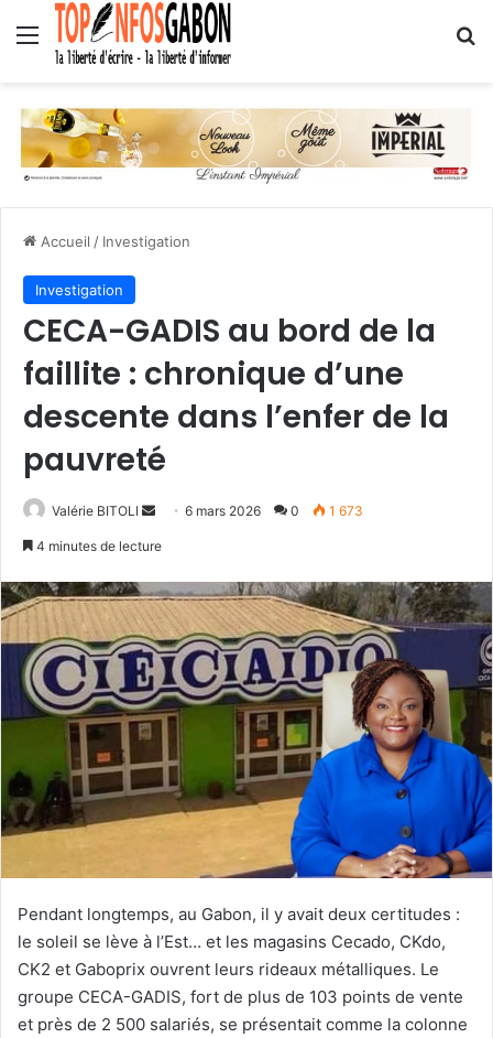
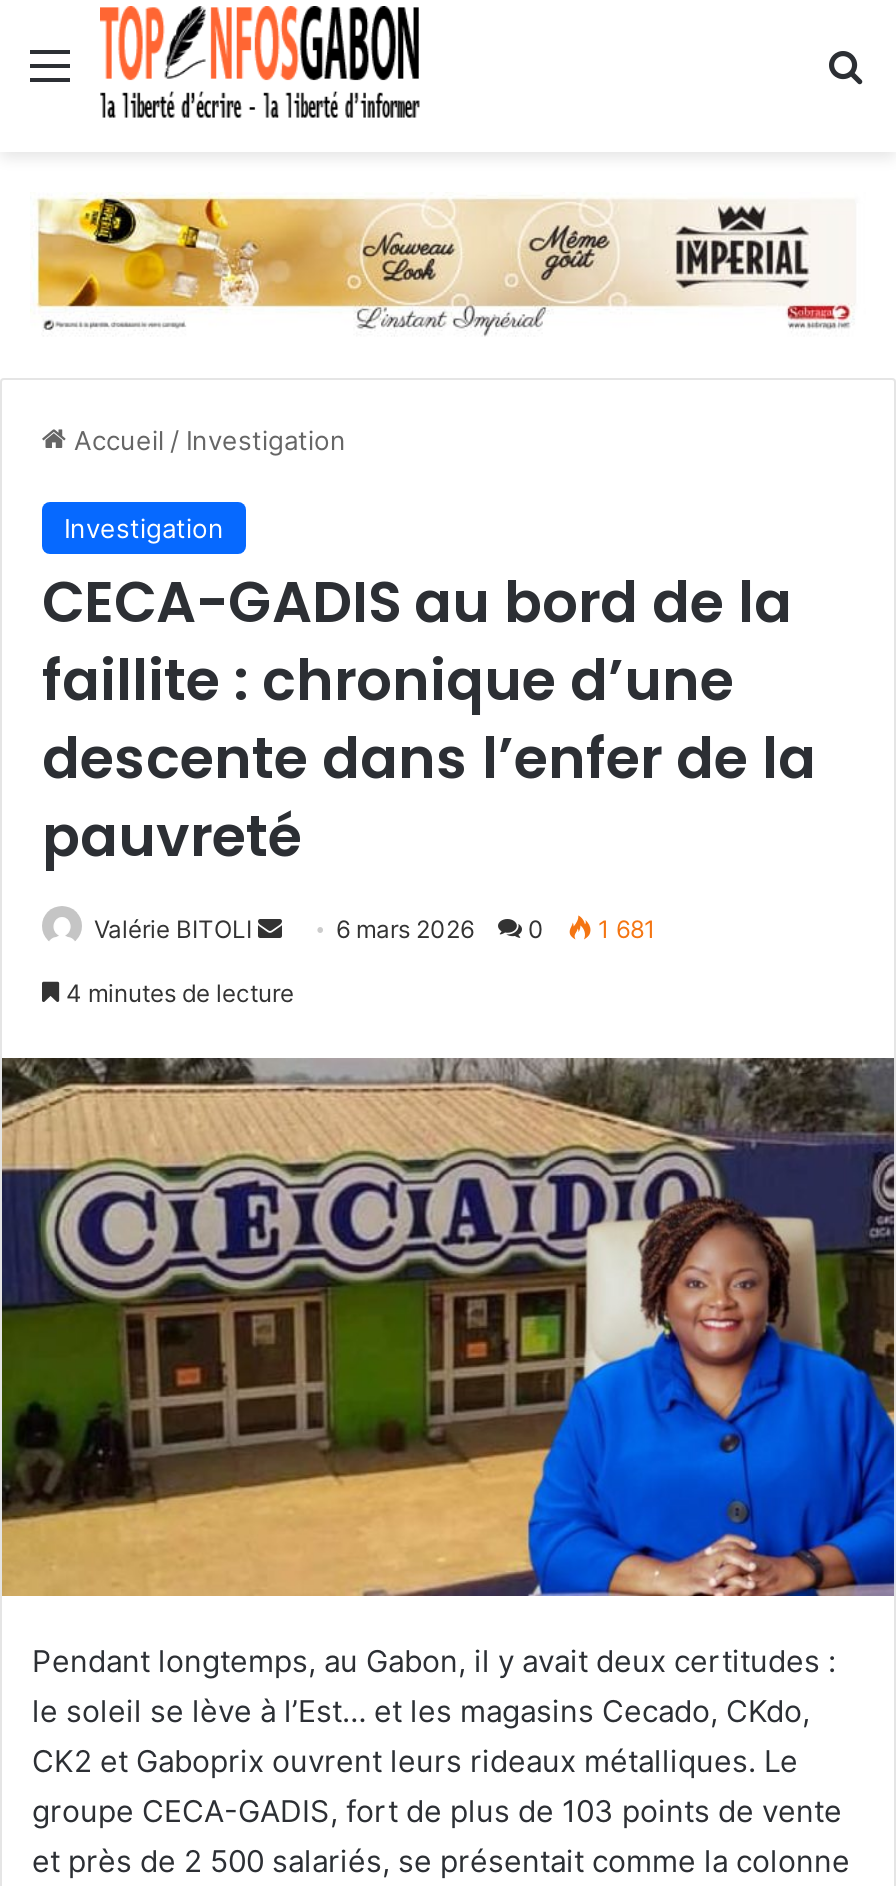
- 1 673
+ 1 681
